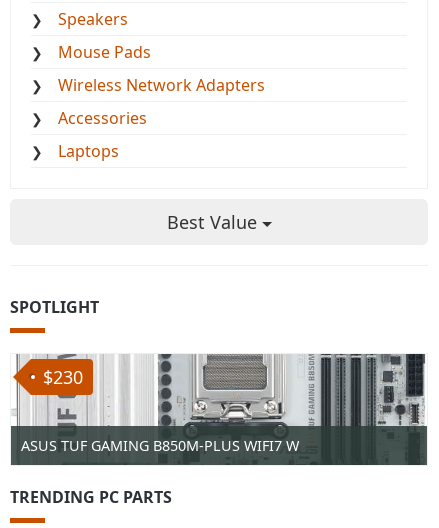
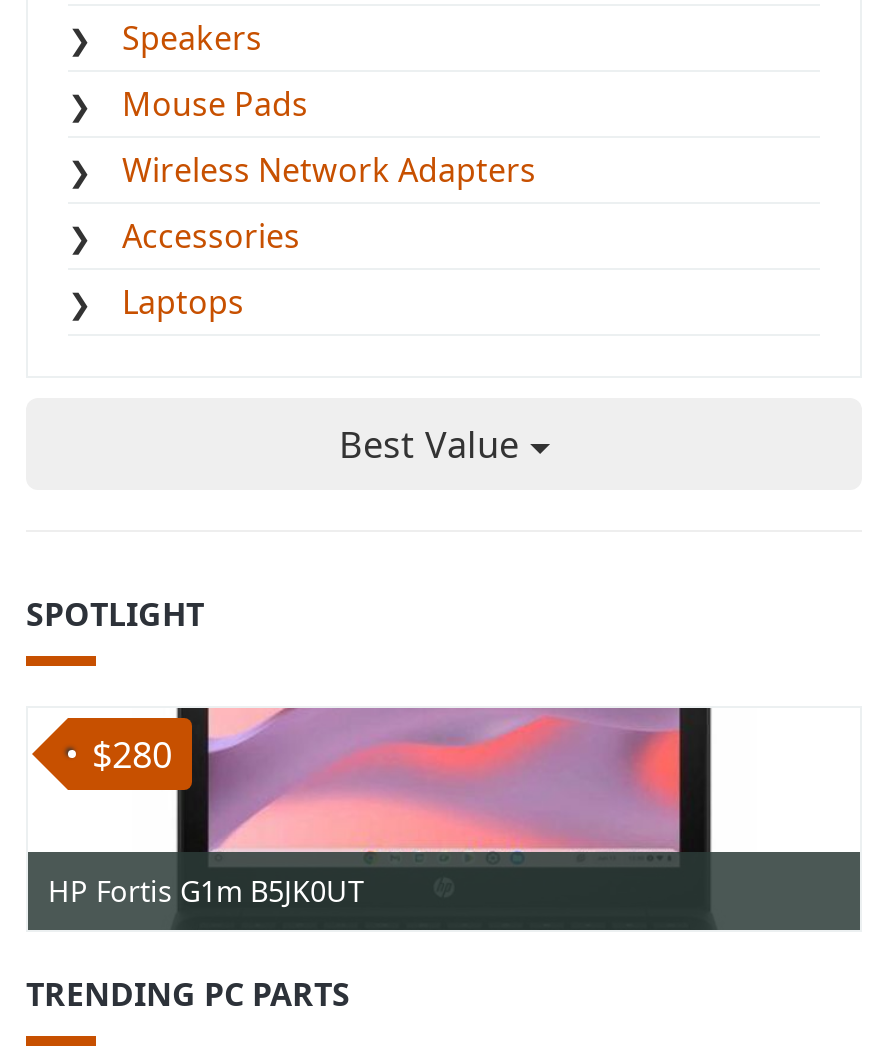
- [image]
- $230
+ [image]
+ $280

- ASUS TUF GAMING B850M-PLUS WIFI7 W
+ HP Fortis G1m B5JK0UT
